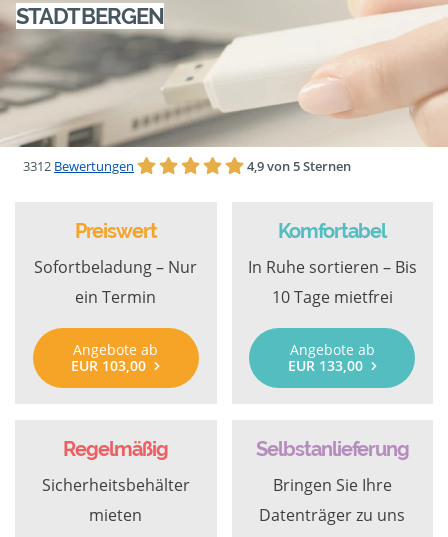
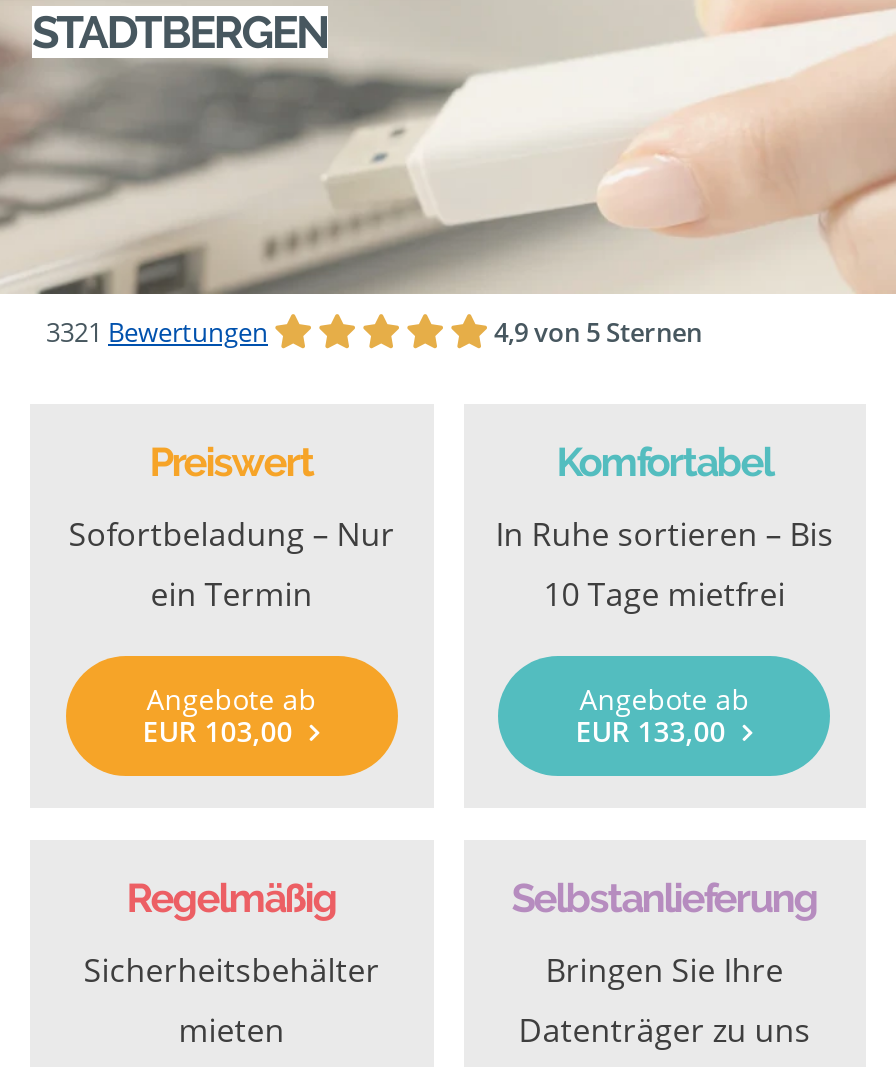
- 3312 Bewertungen
+ 3321 Bewertungen
